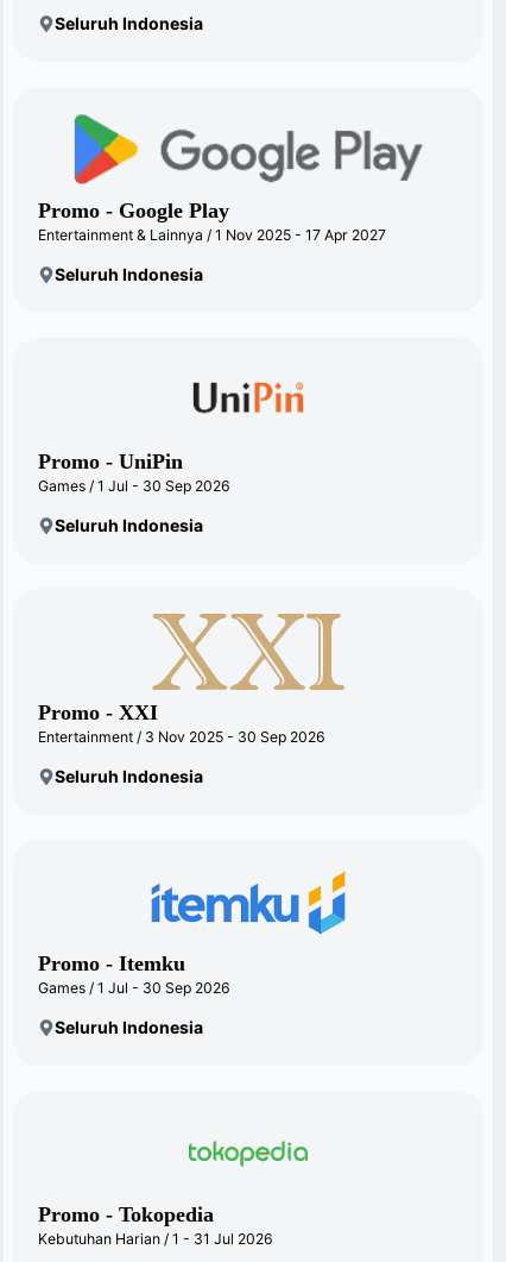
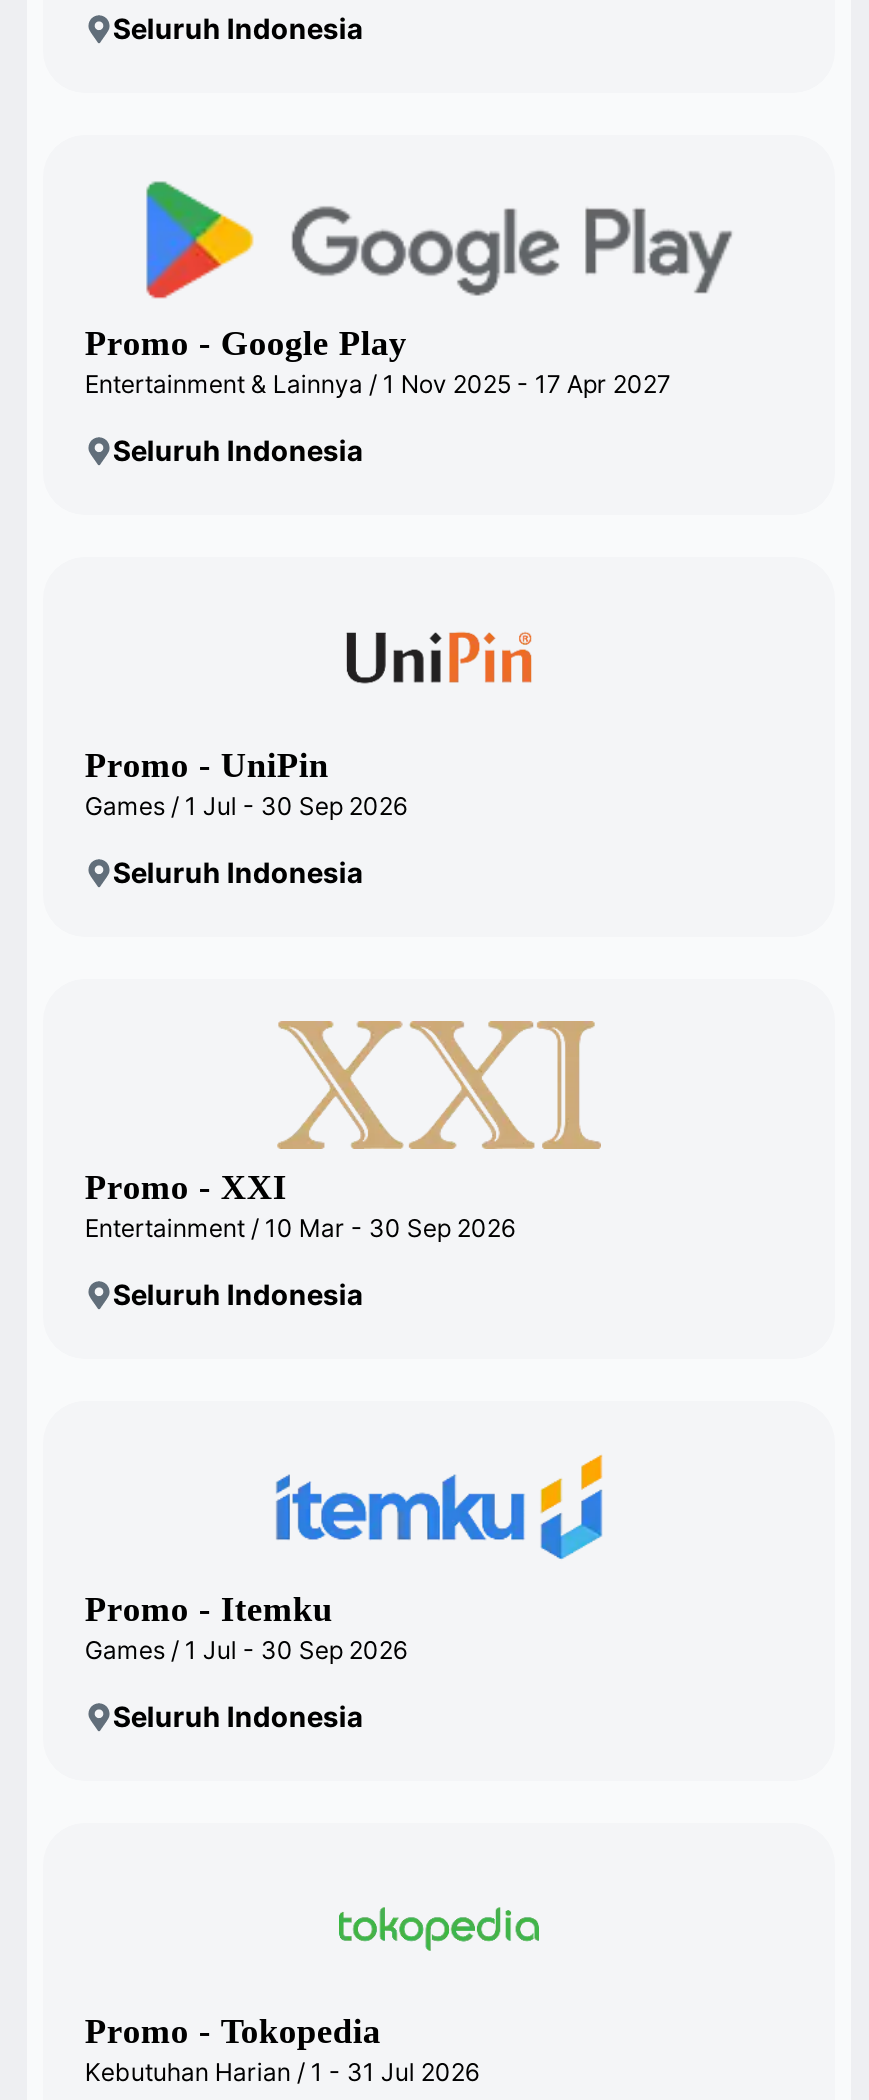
- Entertainment / 3 Nov 2025 - 30 Sep 2026
+ Entertainment / 10 Mar - 30 Sep 2026
